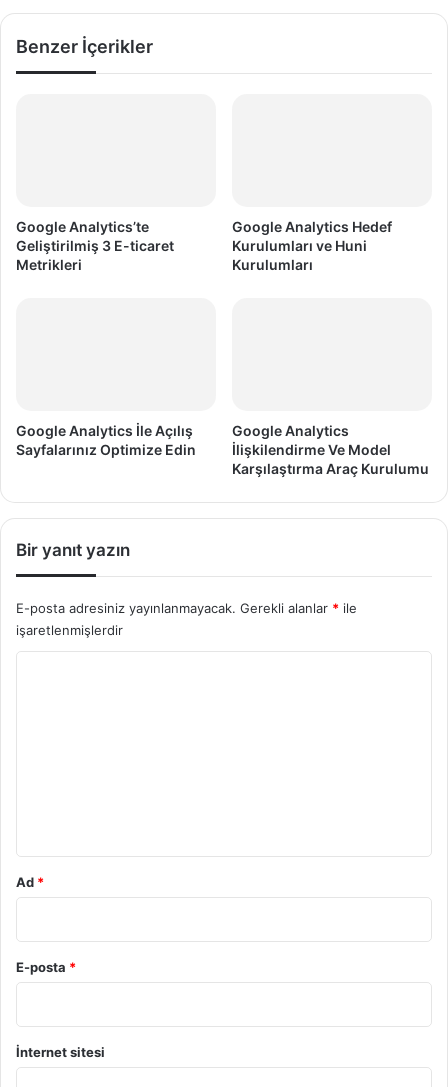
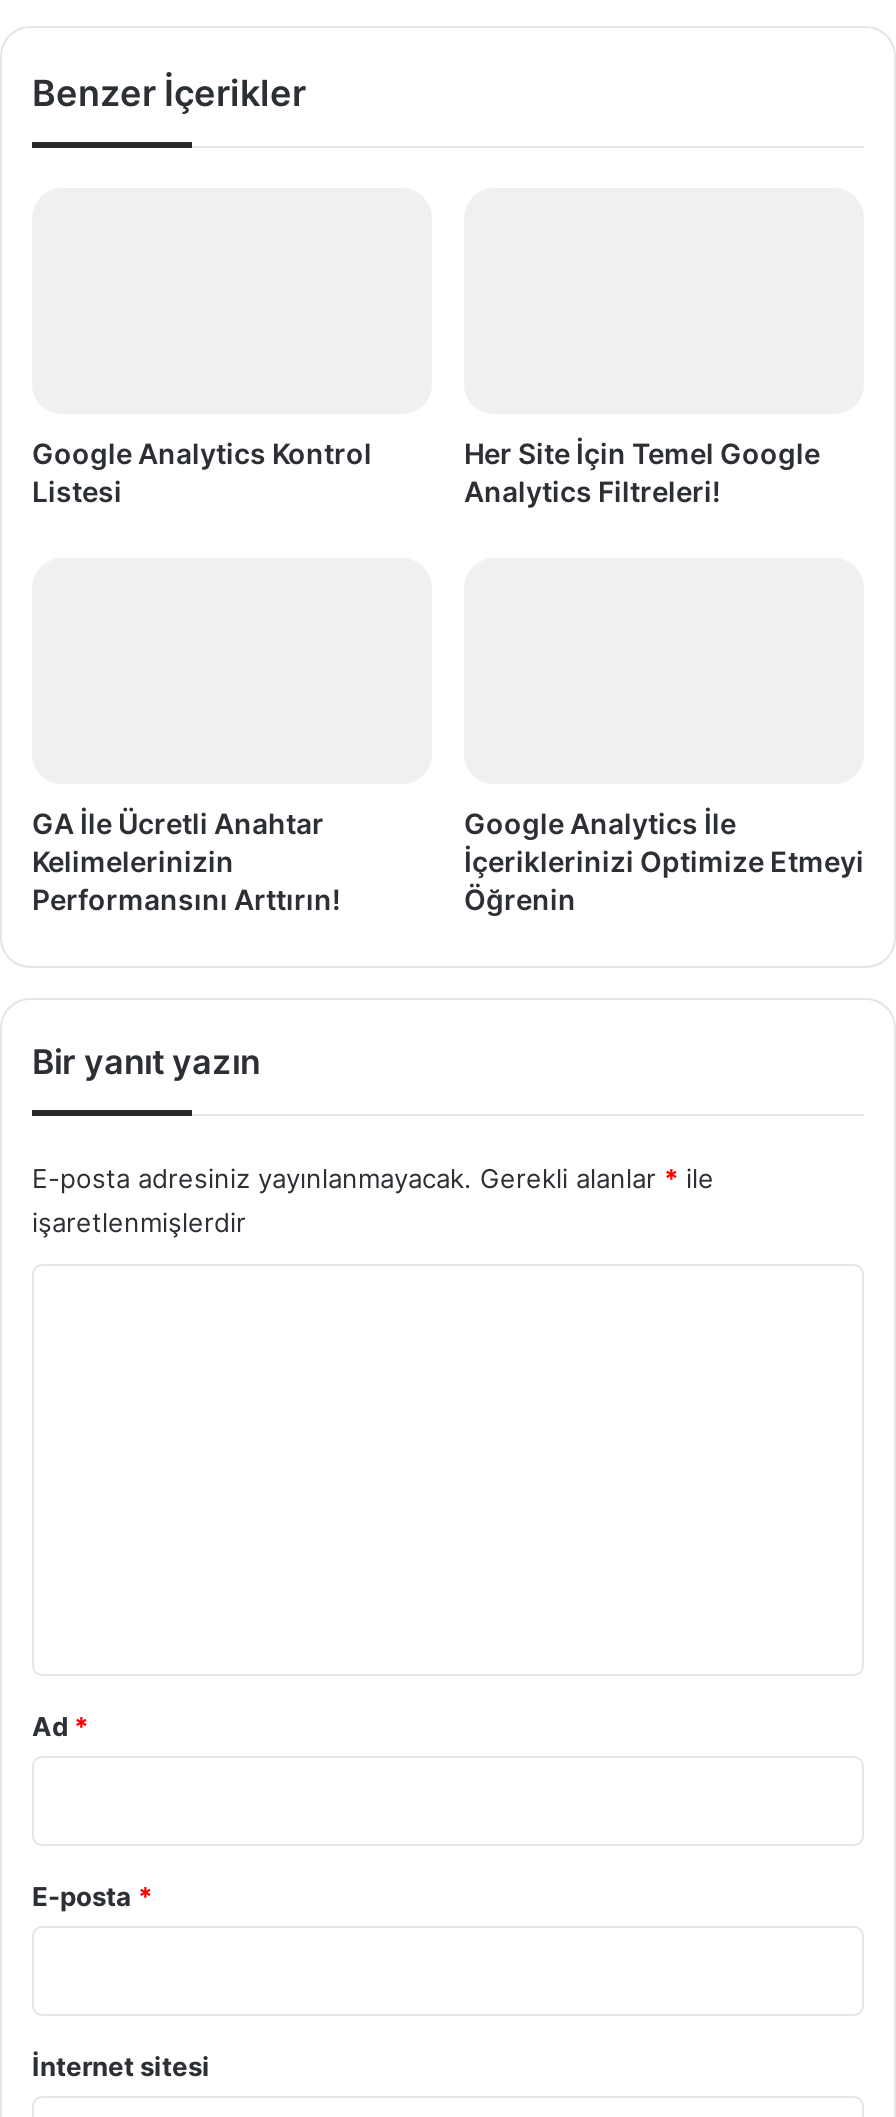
- Google Analytics’te
- Geliştirilmiş 3 E-ticaret
- Metrikleri
+ Google Analytics Kontrol
+ Listesi

- Google Analytics Hedef
- Kurulumları ve Huni
- Kurulumları
+ Her Site İçin Temel Google
+ Analytics Filtreleri!

- Google Analytics İle Açılış
- Sayfalarınız Optimize Edin
+ GA İle Ücretli Anahtar
+ Kelimelerinizin
+ Performansını Arttırın!

- Google Analytics
- İlişkilendirme Ve Model
- Karşılaştırma Araç Kurulumu
+ Google Analytics İle
+ İçeriklerinizi Optimize Etmeyi
+ Öğrenin
